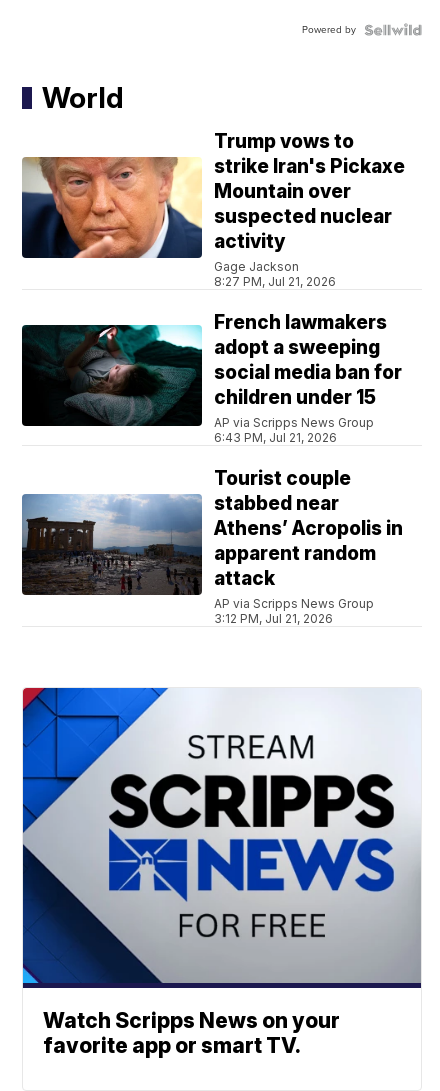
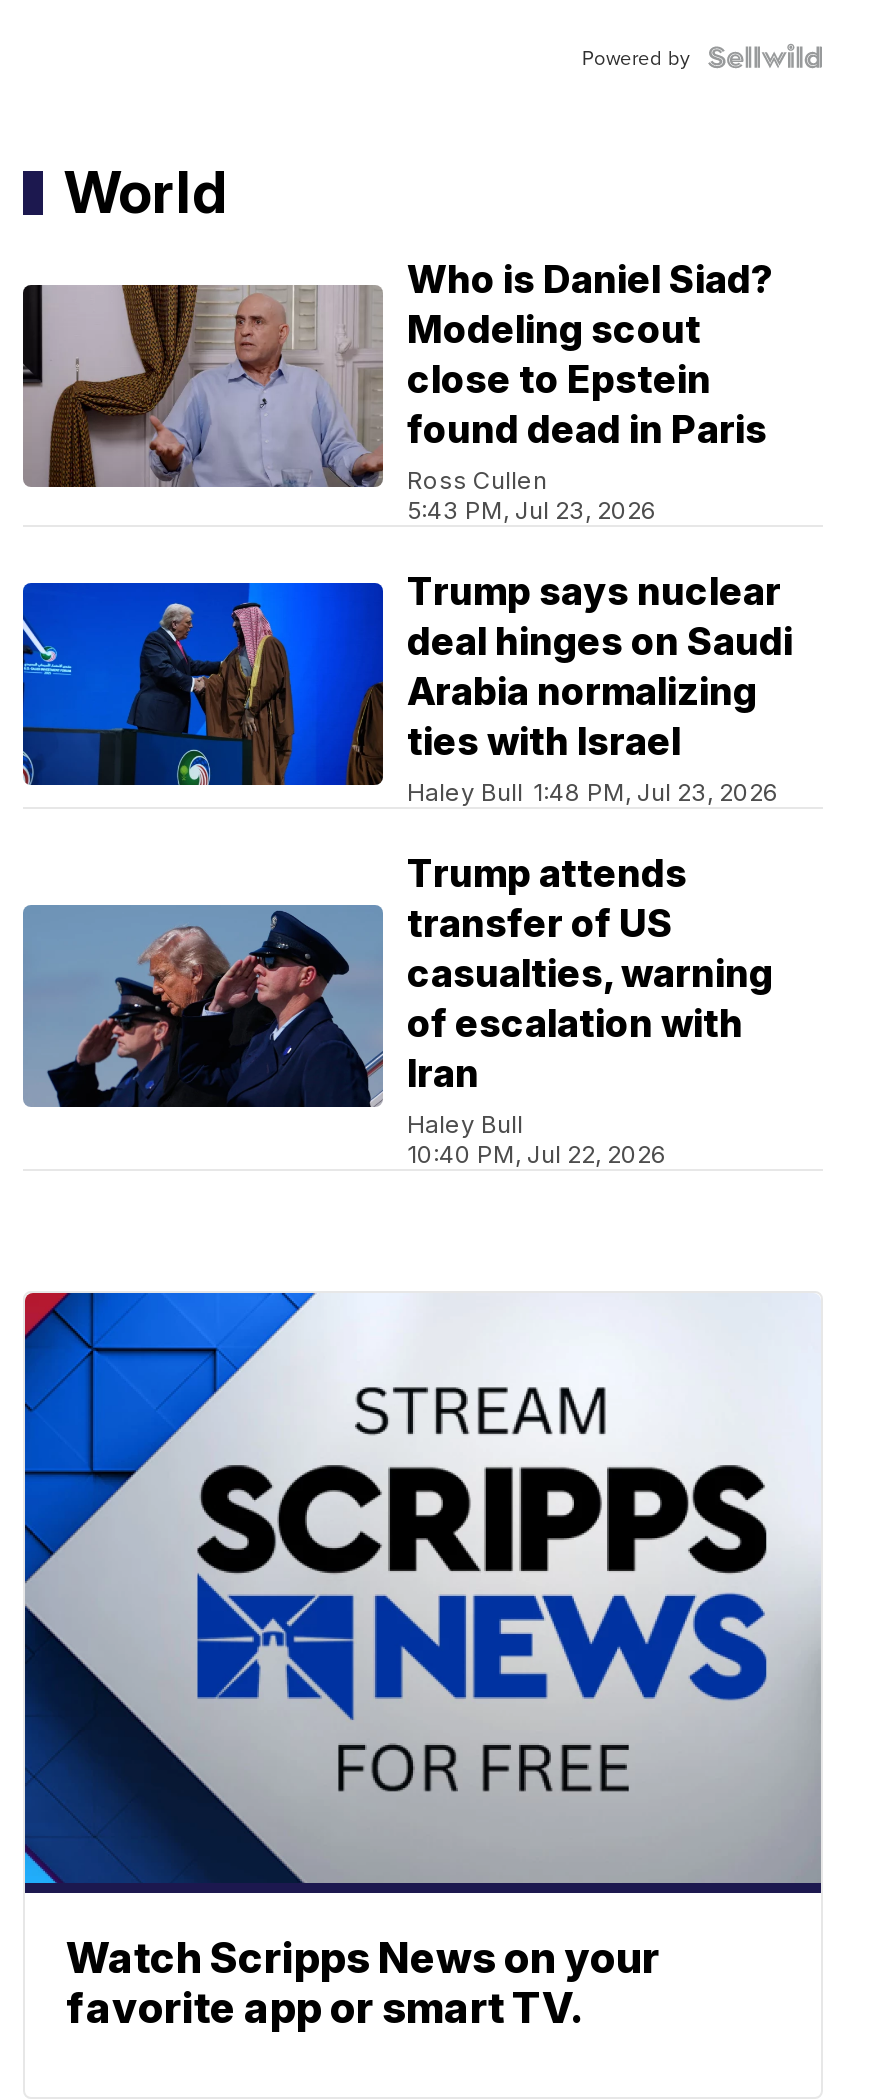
- [image]
- Trump vows to
- strike Iran's Pickaxe
- Mountain over
- suspected nuclear
- activity
- Gage Jackson
- 8:27 PM, Jul 21, 2026
+ [image]
+ Who is Daniel Siad?
+ Modeling scout
+ close to Epstein
+ found dead in Paris
+ Ross Cullen
+ 5:43 PM, Jul 23, 2026

- [image]
- French lawmakers
- adopt a sweeping
- social media ban for
- children under 15
- AP via Scripps News Group
- 6:43 PM, Jul 21, 2026
+ [image]
+ Trump says nuclear
+ deal hinges on Saudi
+ Arabia normalizing
+ ties with Israel
+ Haley Bull 1:48 PM, Jul 23, 2026

- [image]
- Tourist couple
- stabbed near
- Athens’ Acropolis in
- apparent random
- attack
- AP via Scripps News Group
- 3:12 PM, Jul 21, 2026
+ [image]
+ Trump attends
+ transfer of US
+ casualties, warning
+ of escalation with
+ Iran
+ Haley Bull
+ 10:40 PM, Jul 22, 2026
